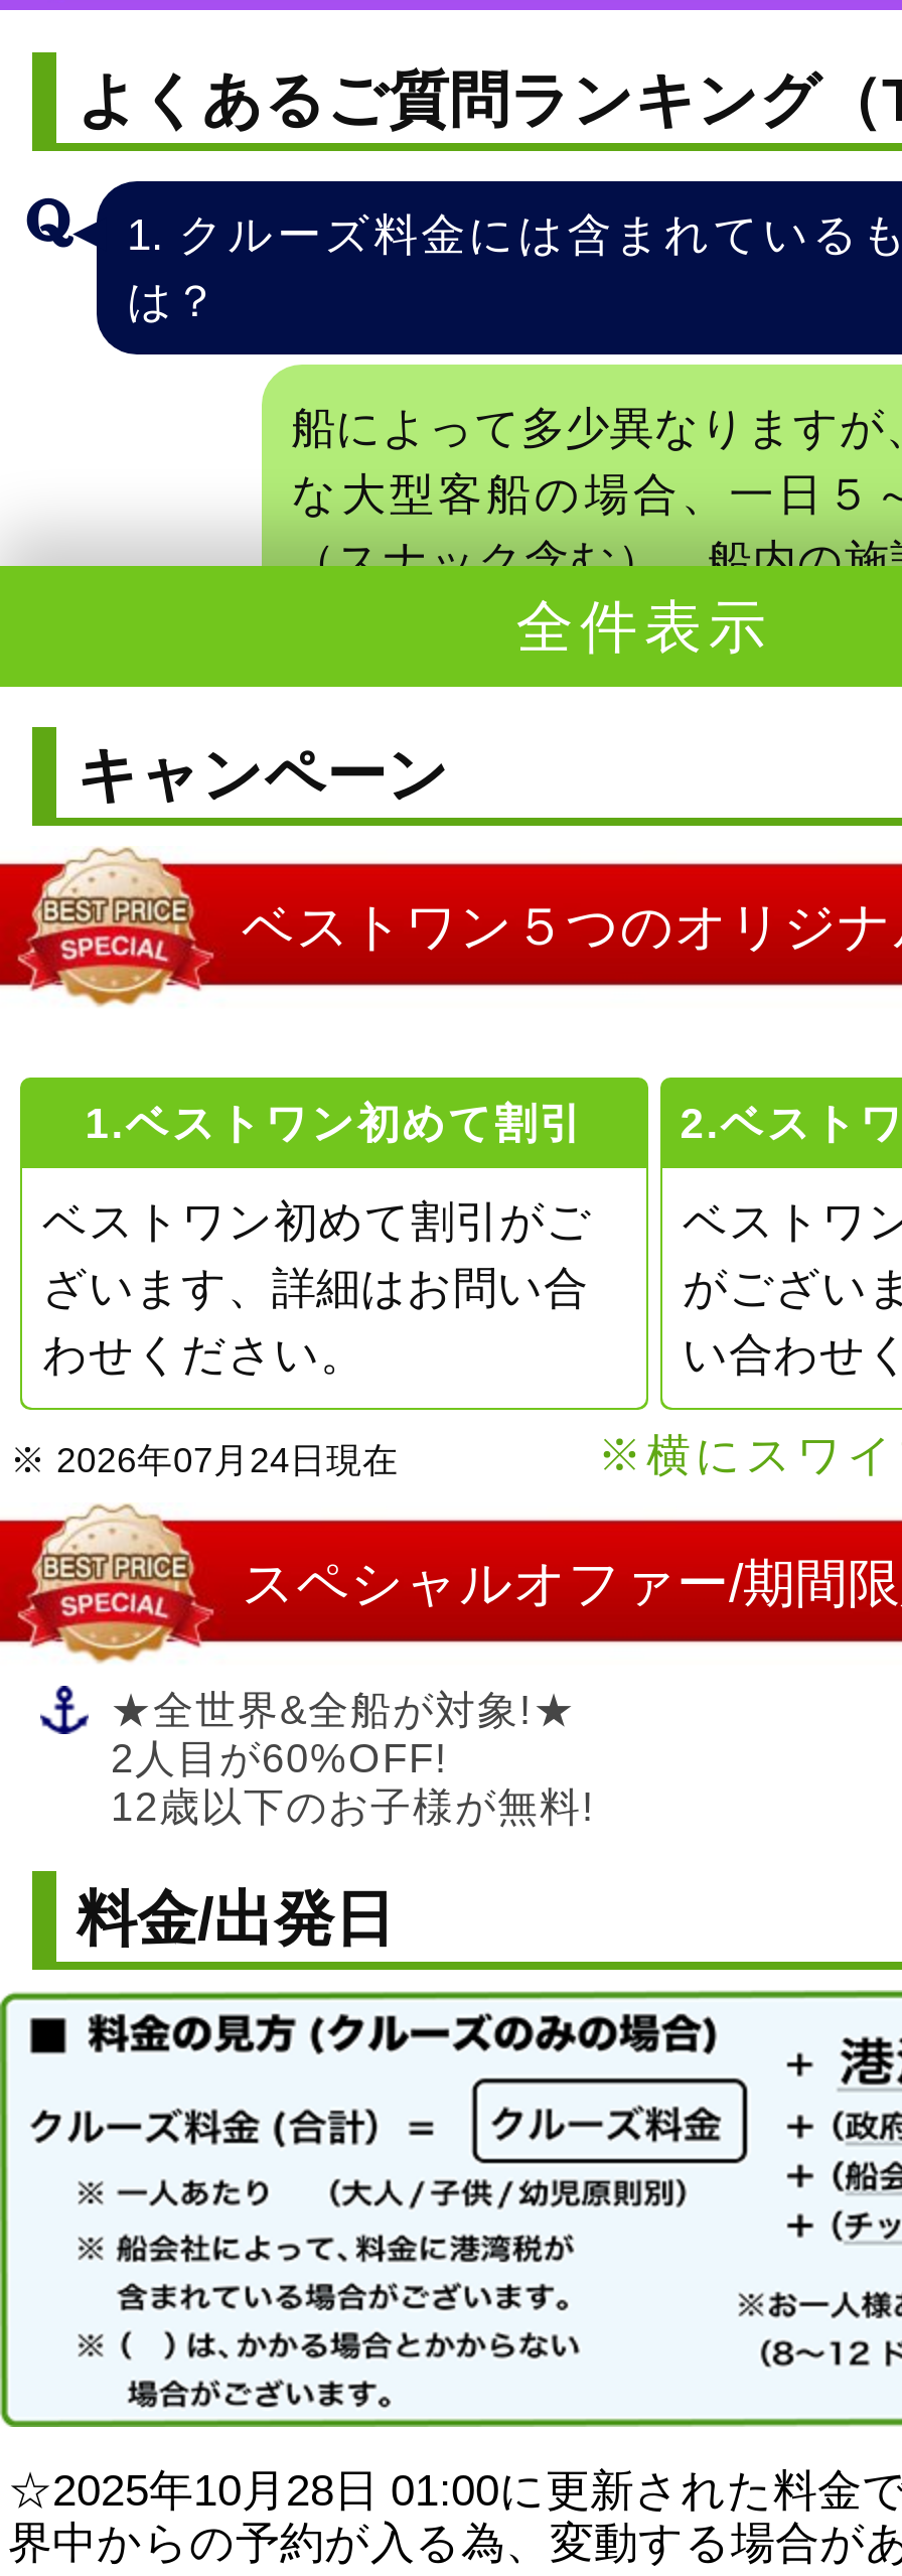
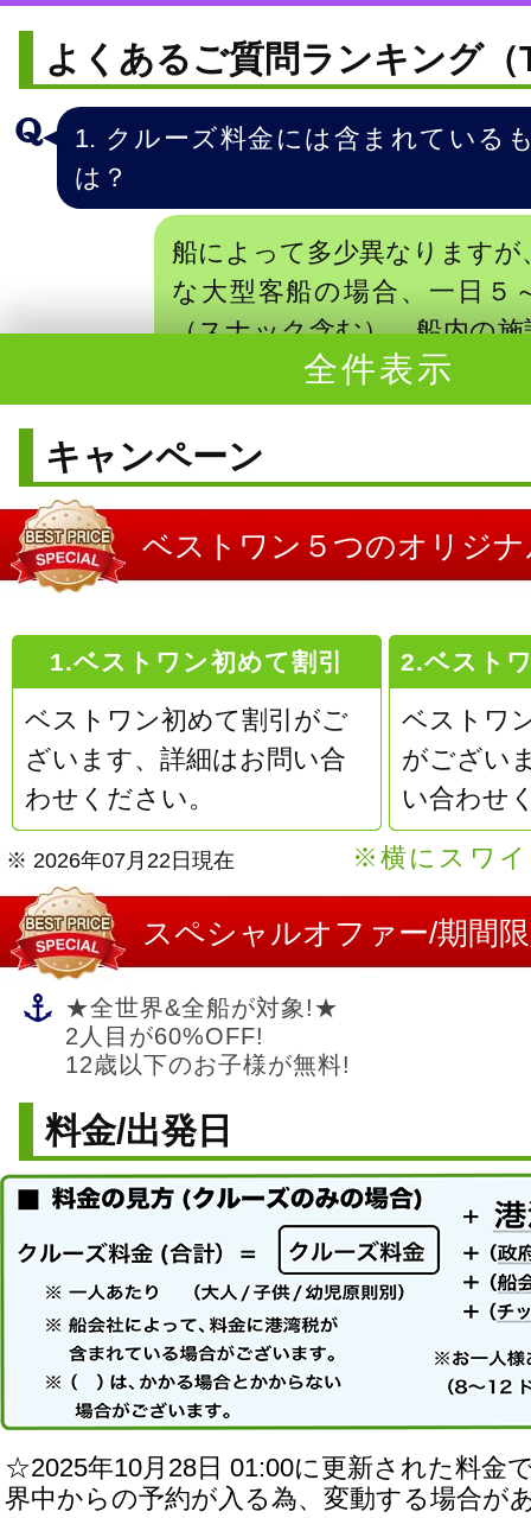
- ※ 2026年07月24日現在
+ ※ 2026年07月22日現在
